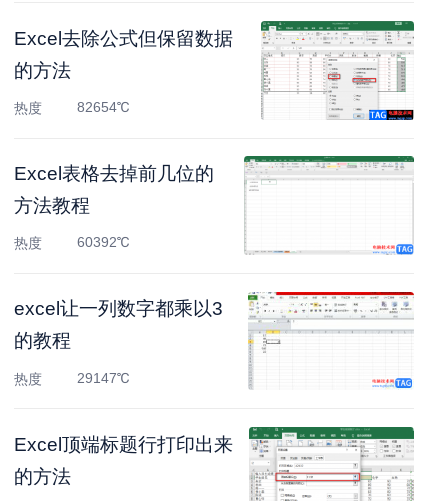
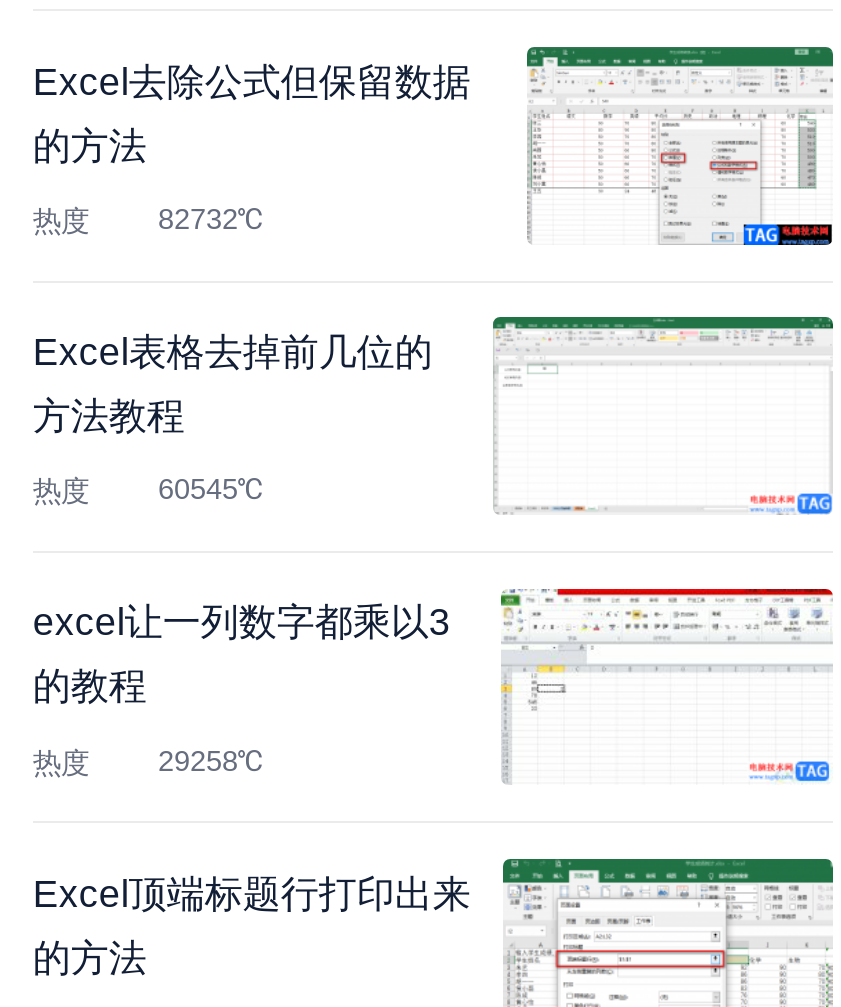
- 82654℃
+ 82732℃

- 60392℃
+ 60545℃

- 29147℃
+ 29258℃
